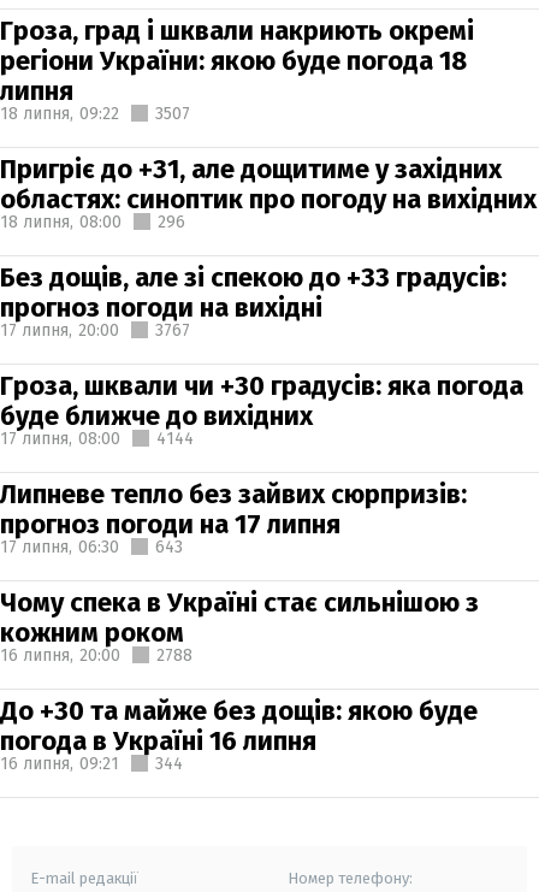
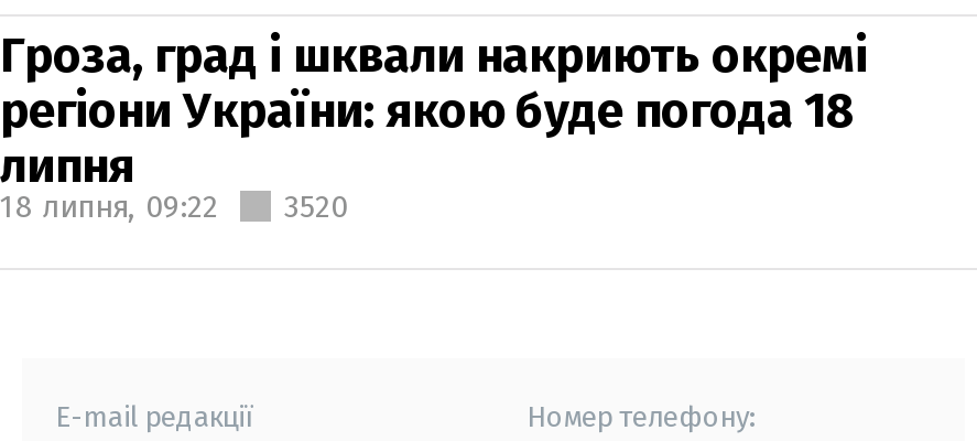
- 3507
- Пригріє до +31, але дощитиме у західних
- областях: синоптик про погоду на вихідних
- 18 липня, 08:00
- 296
- Без дощів, але зі спекою до +33 градусів:
- прогноз погоди на вихідні
- 17 липня, 20:00
- 3767
- Гроза, шквали чи +30 градусів: яка погода
- буде ближче до вихідних
- 17 липня, 08:00
- 4144
- Липневе тепло без зайвих сюрпризів:
- прогноз погоди на 17 липня
- 17 липня, 06:30
- 643
- Чому спека в Україні стає сильнішою з
- кожним роком
- 16 липня, 20:00
- 2788
- До +30 та майже без дощів: якою буде
- погода в Україні 16 липня
- 16 липня, 09:21
- 344
+ 3520
